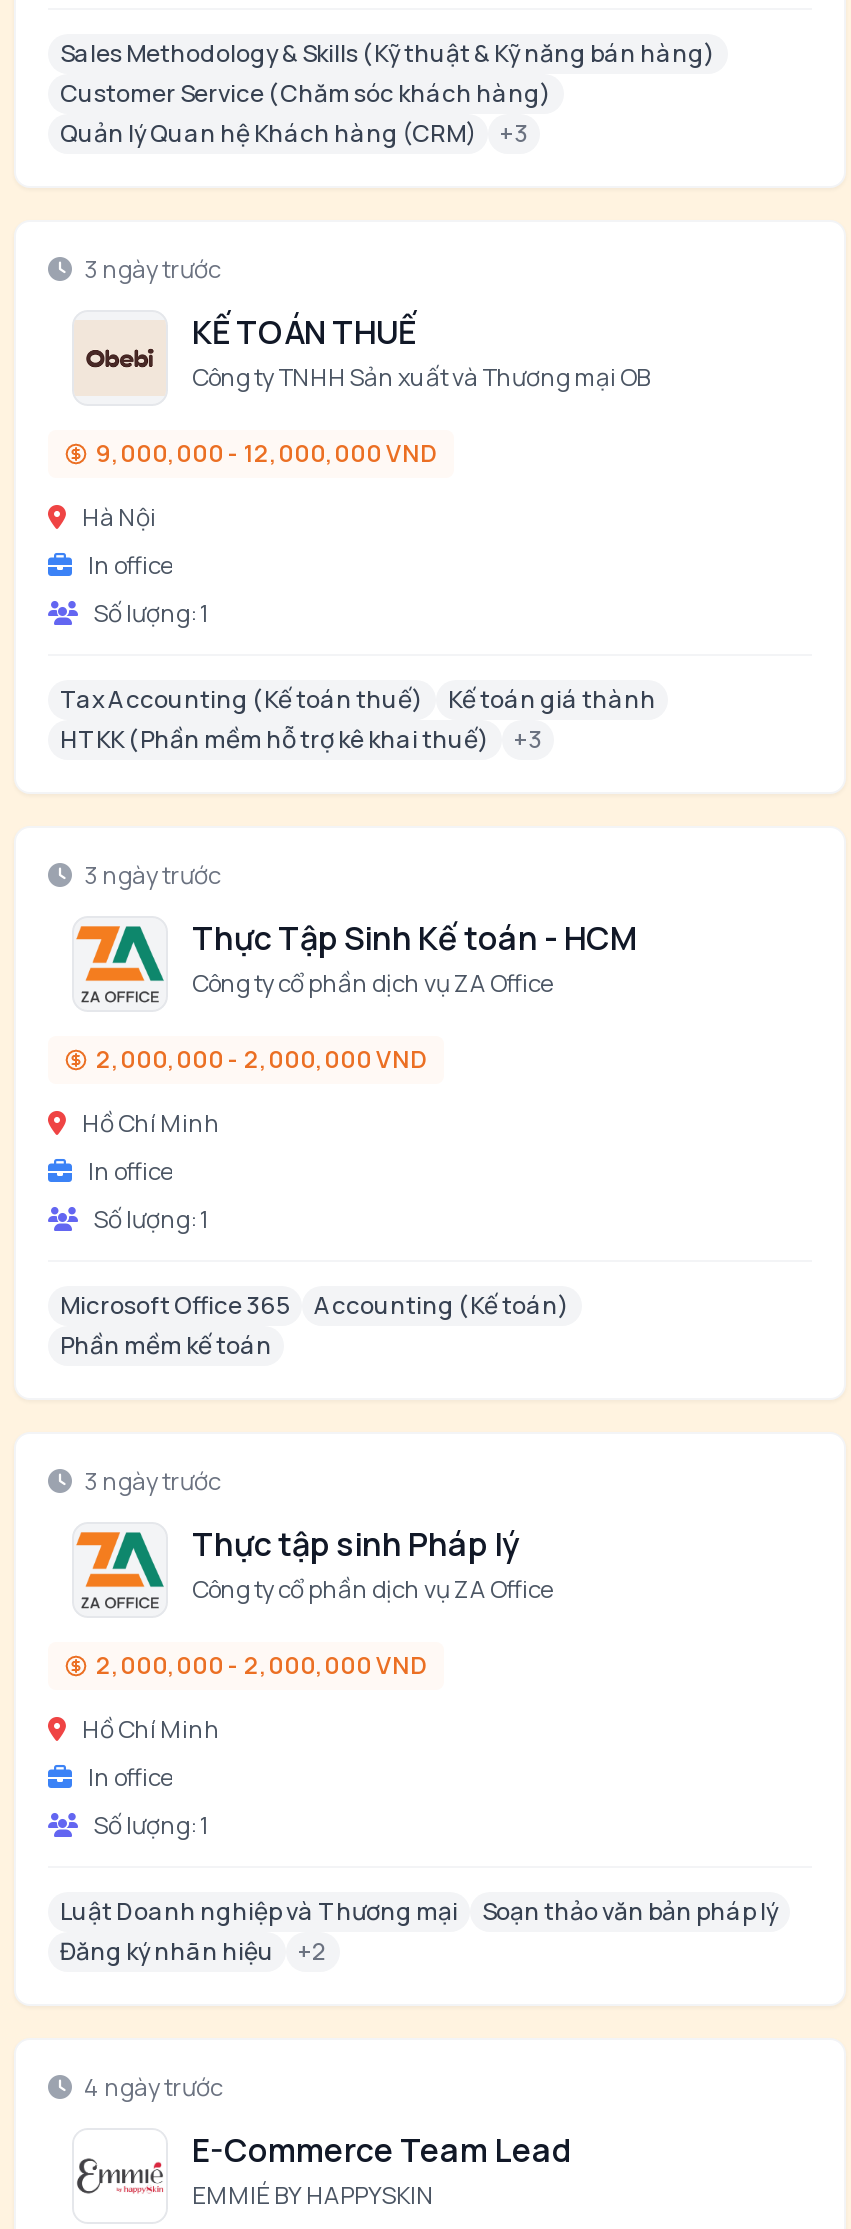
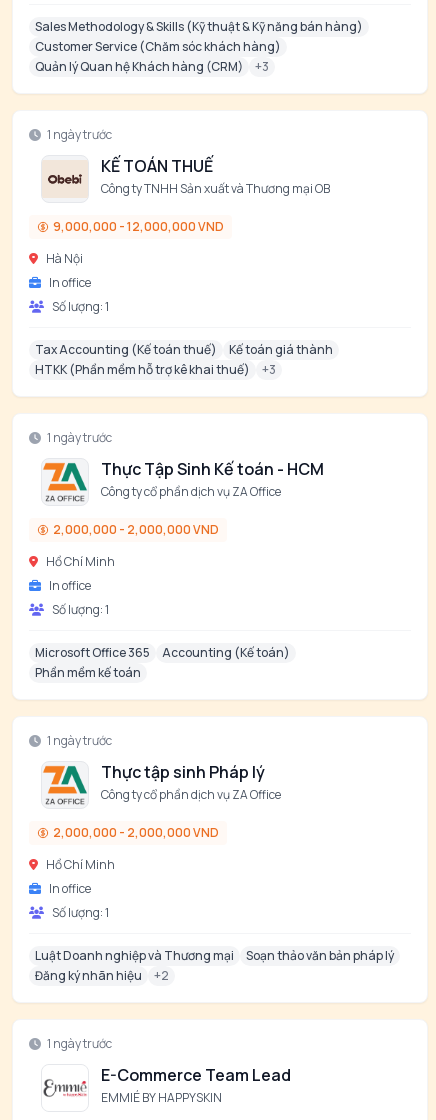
- 3 ngày trước
+ 1 ngày trước

- 3 ngày trước
+ 1 ngày trước

- 3 ngày trước
+ 1 ngày trước

- 4 ngày trước
+ 1 ngày trước
